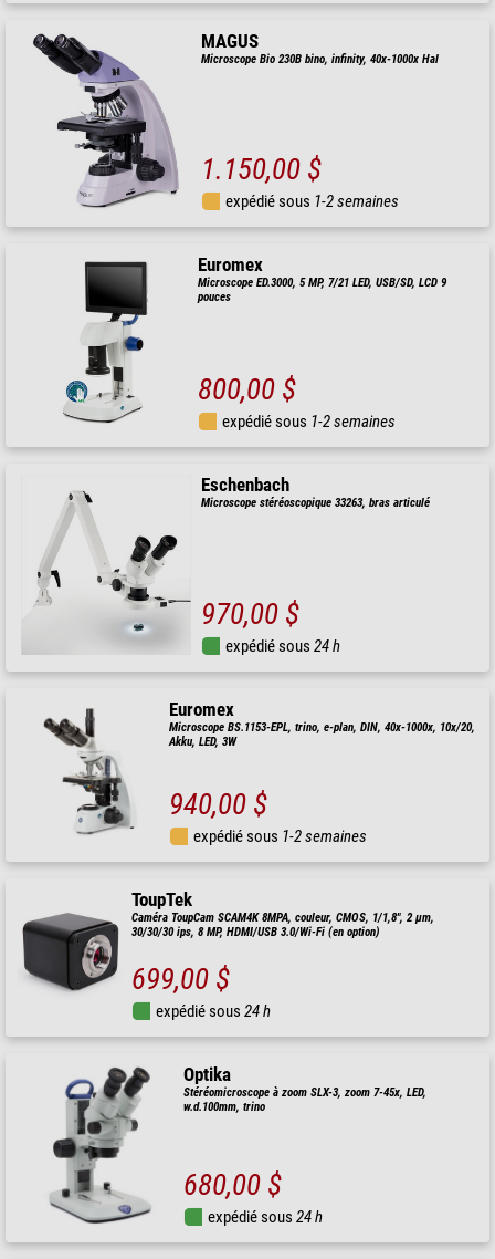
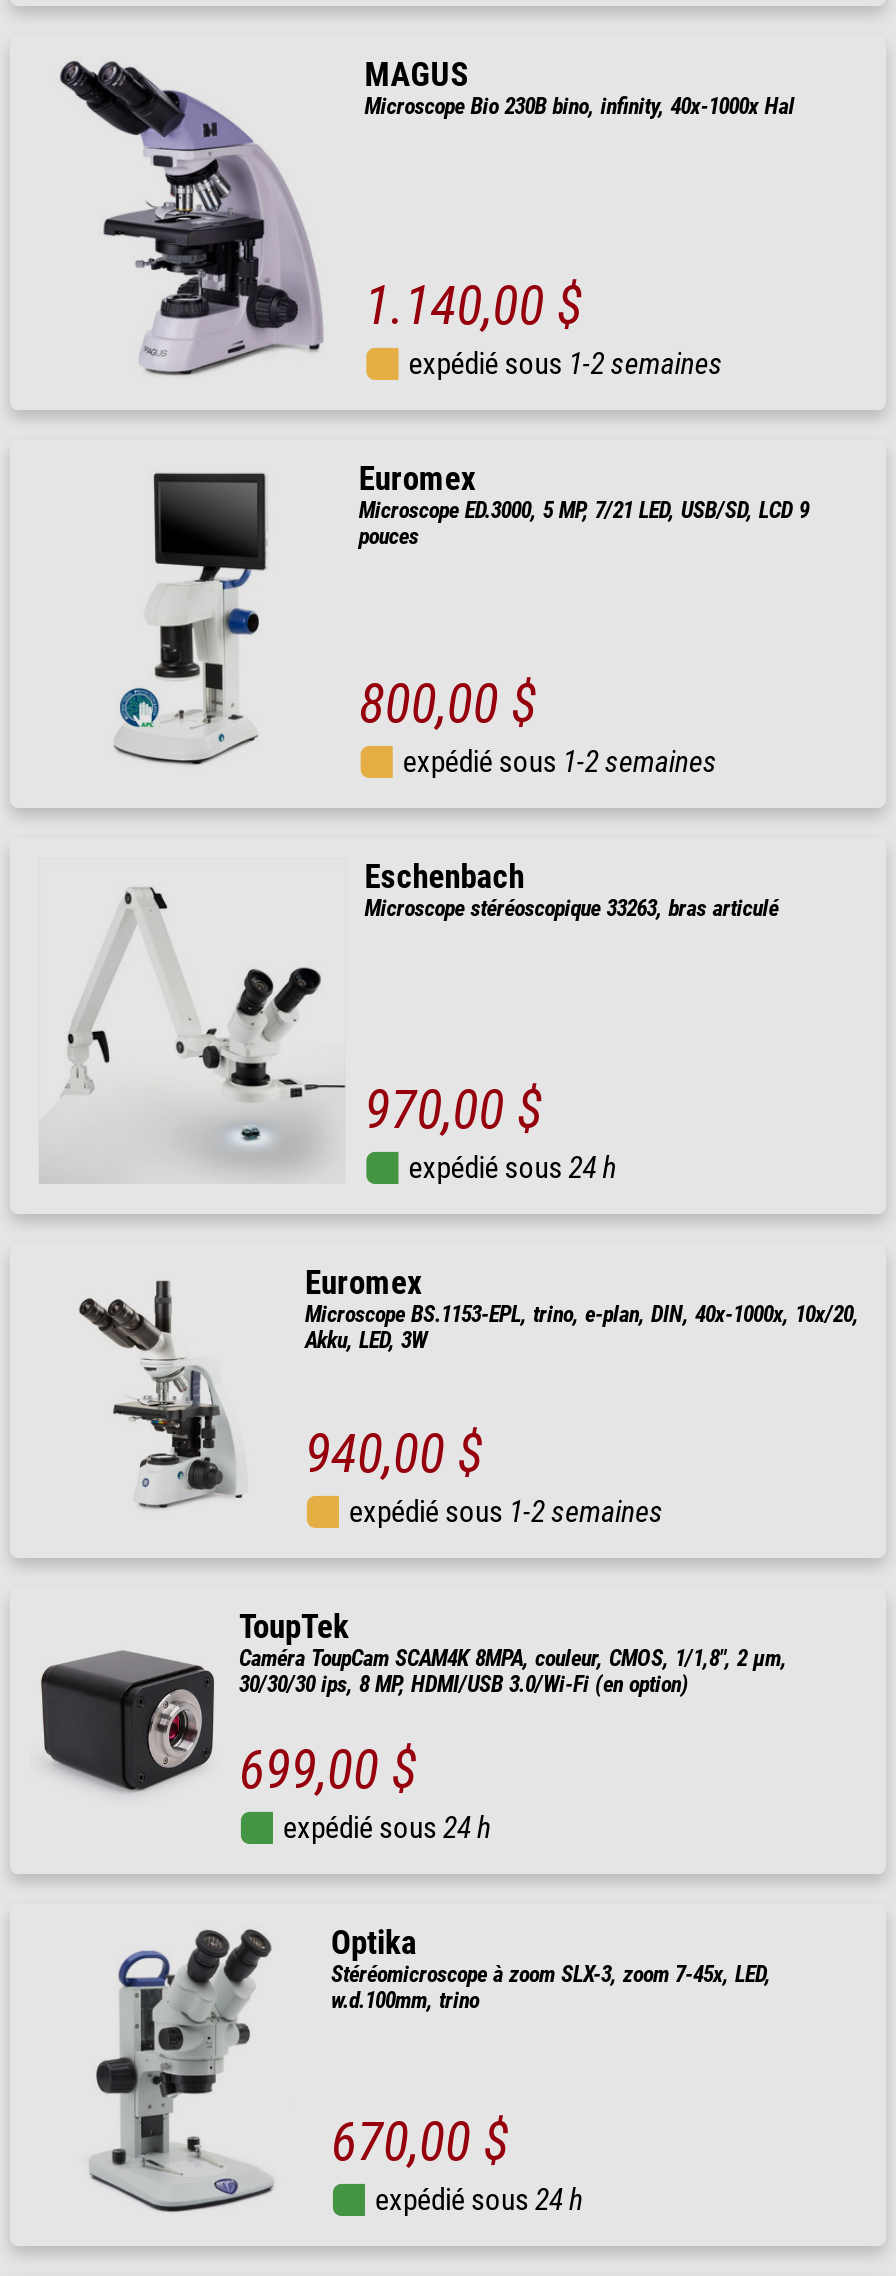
- 1.150,00 $
+ 1.140,00 $

- 680,00 $
+ 670,00 $
